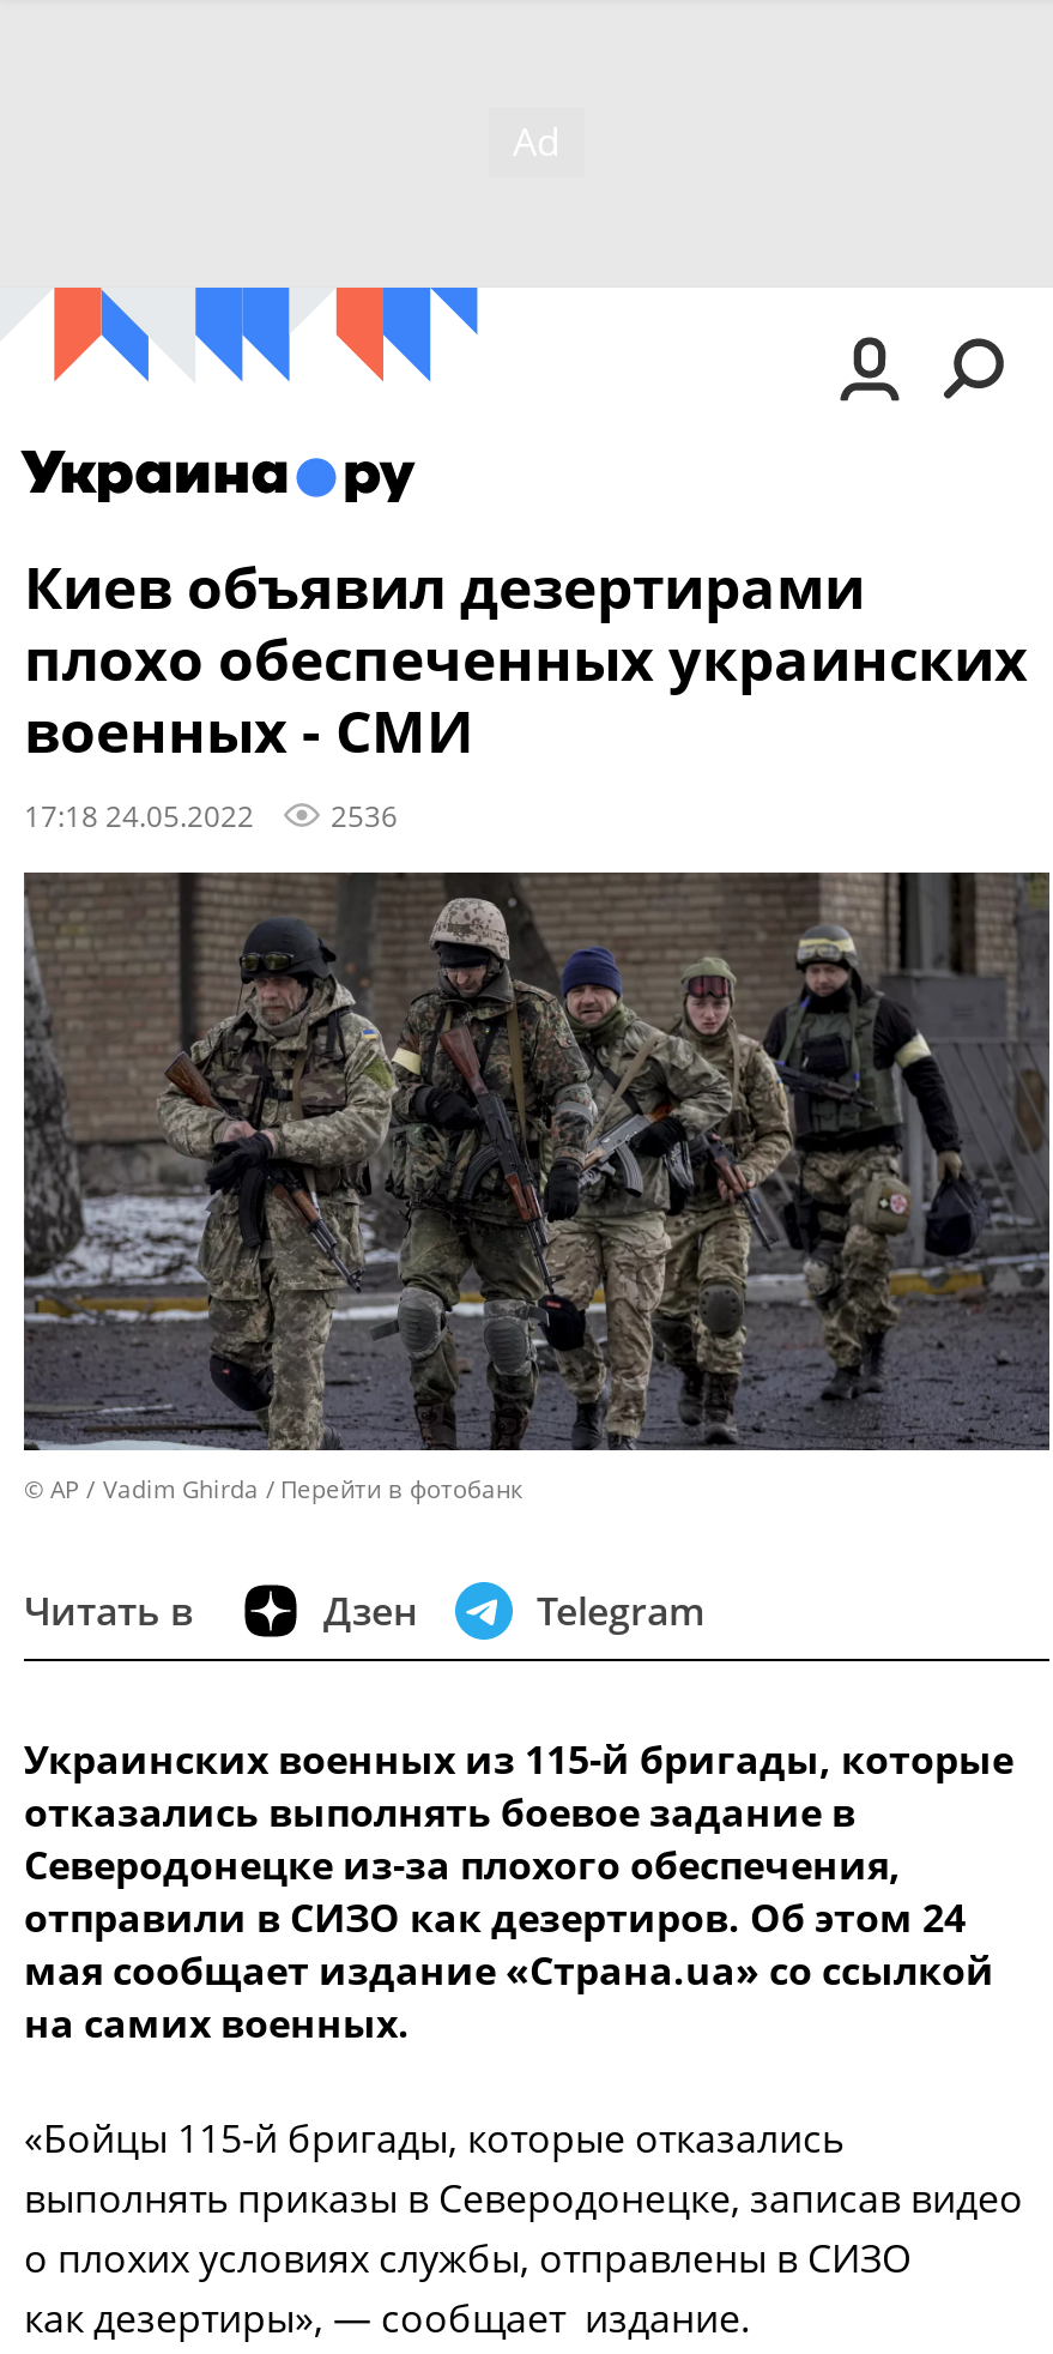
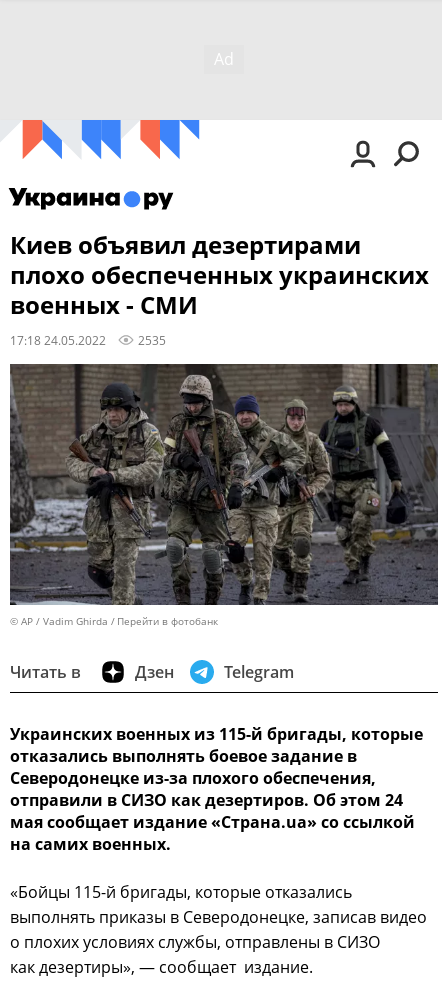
- 17:18 24.05.2022 2536
+ 17:18 24.05.2022 2535
